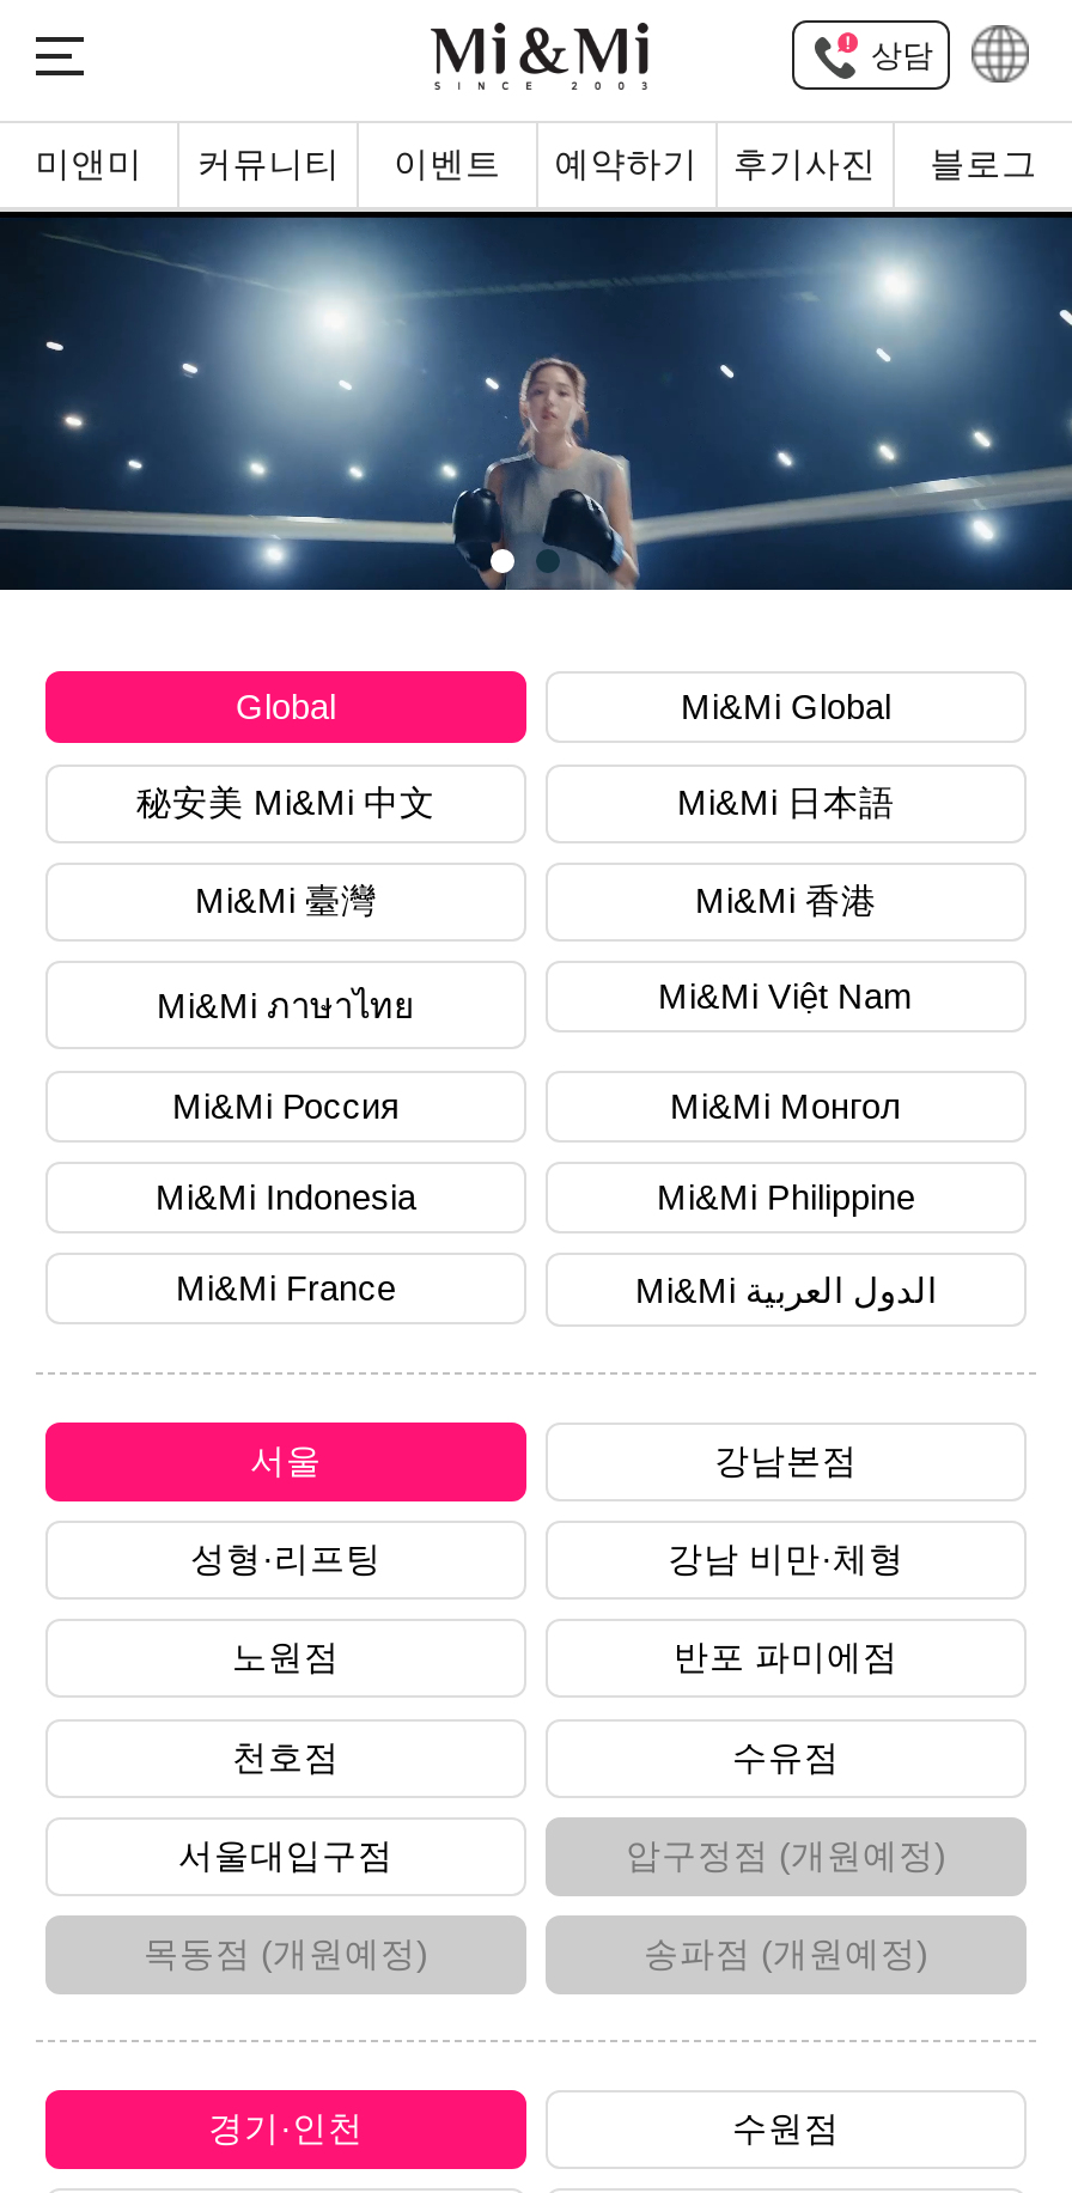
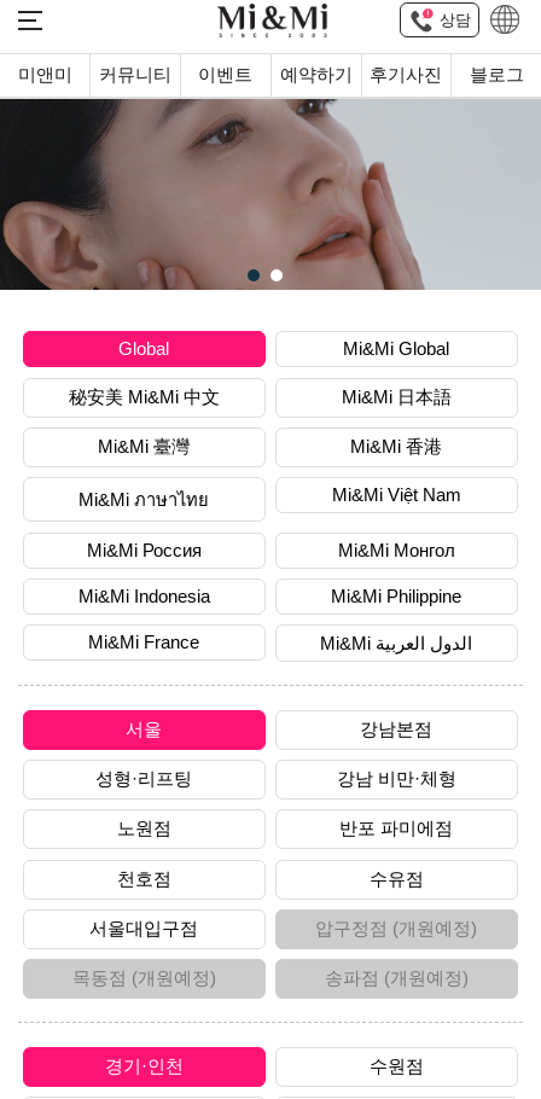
- [image]
+ [image]
